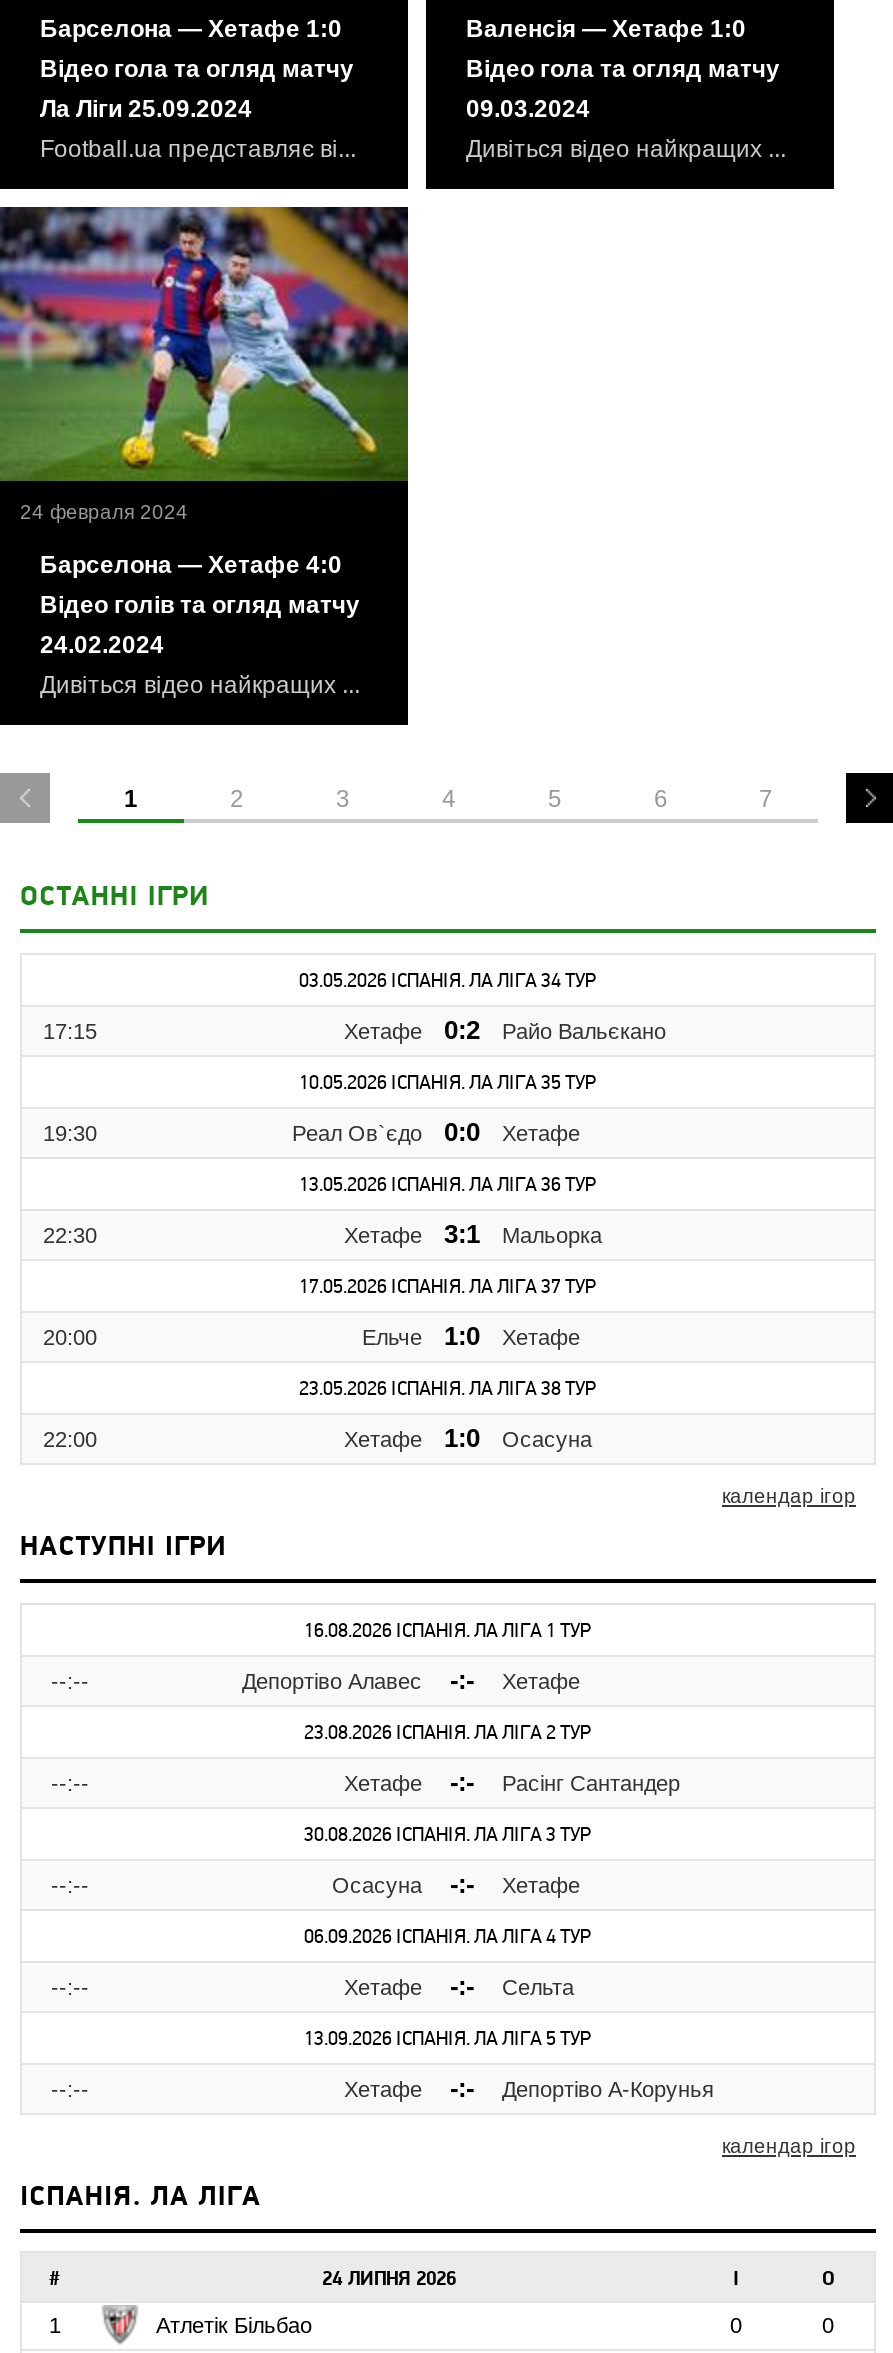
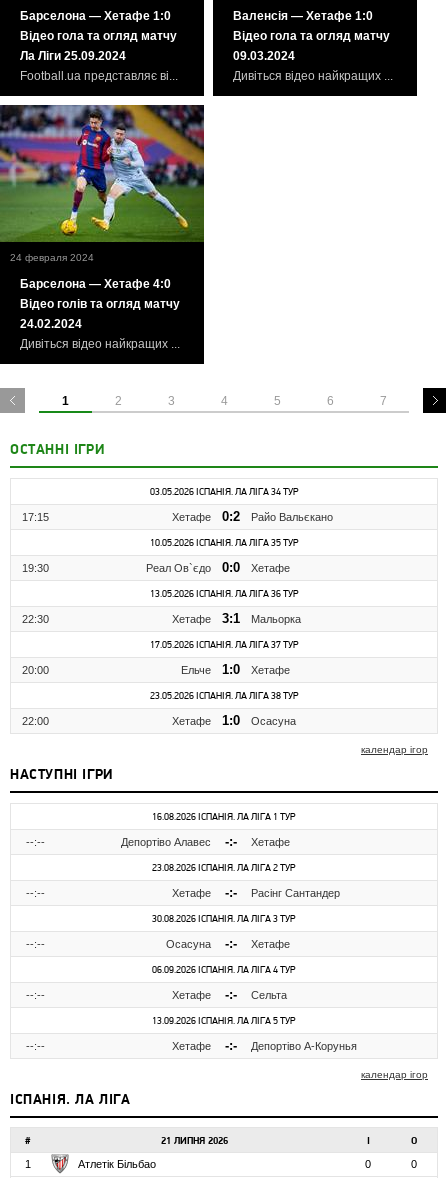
- 24 ЛИПНЯ 2026
+ 21 ЛИПНЯ 2026
